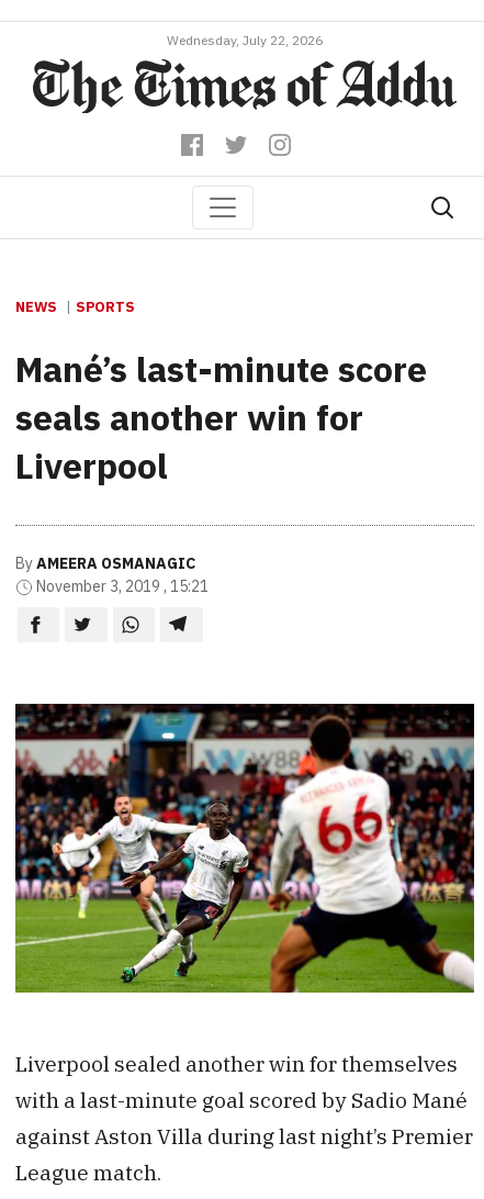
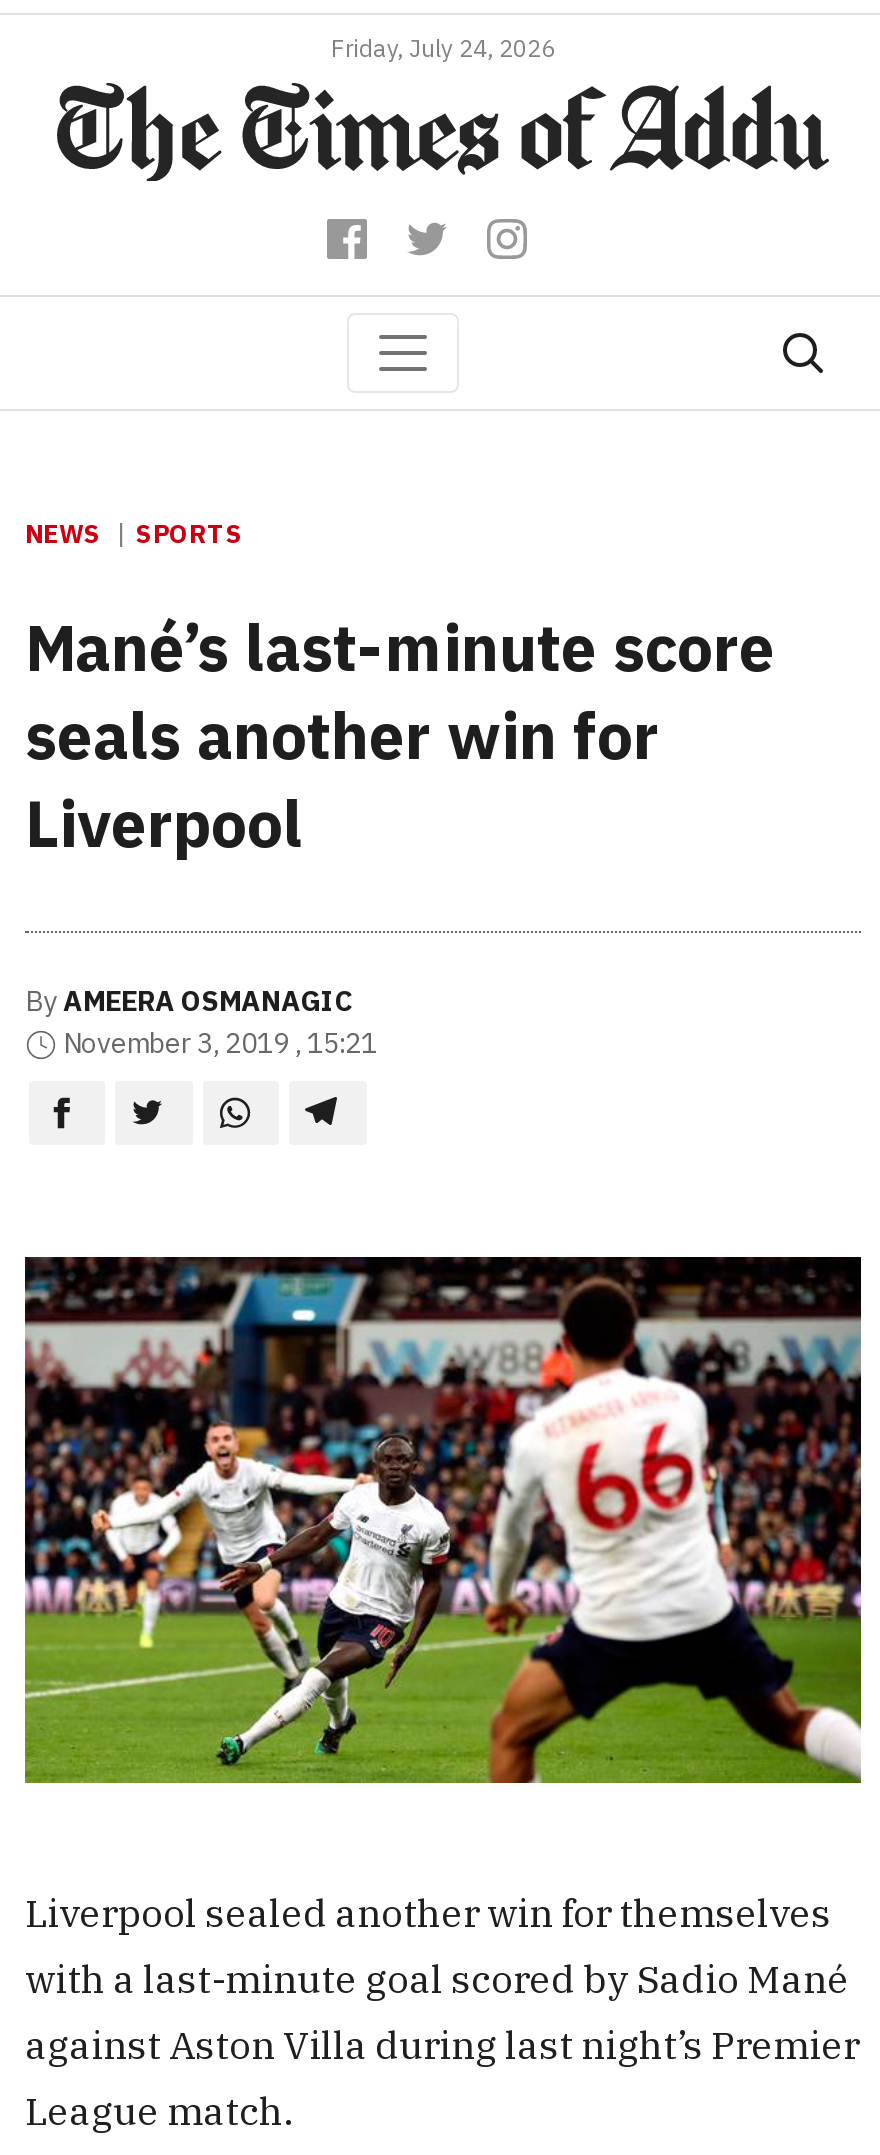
- Wednesday, July 22, 2026
+ Friday, July 24, 2026
